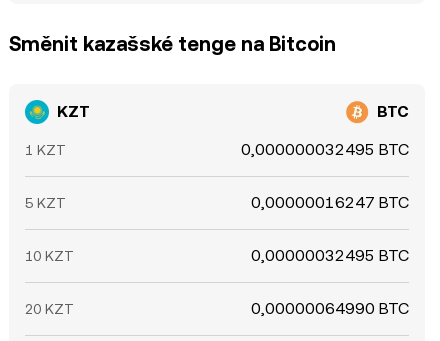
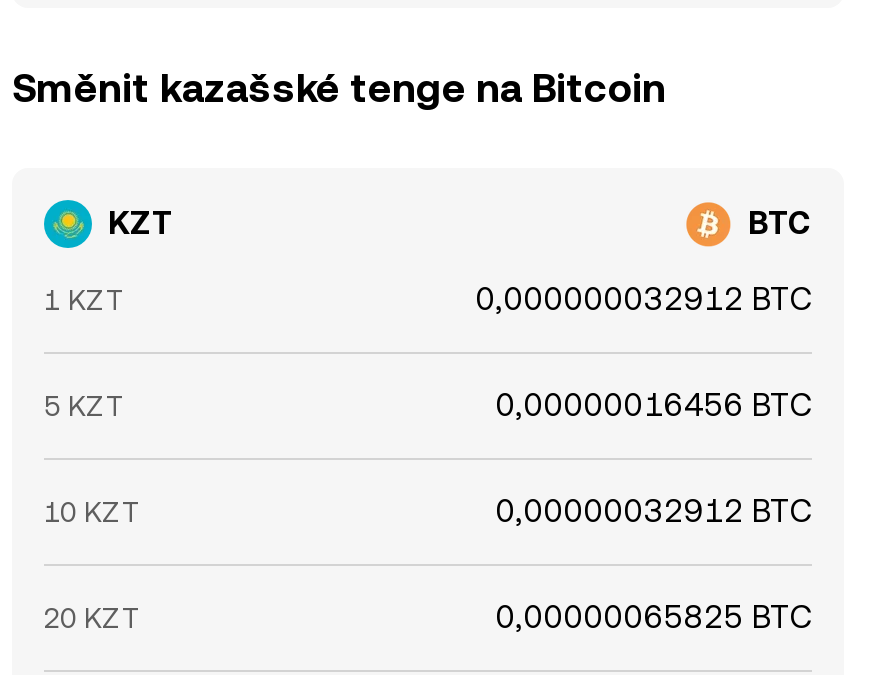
- 0,000000032495 BTC
+ 0,000000032912 BTC

- 0,00000016247 BTC
+ 0,00000016456 BTC

- 0,00000032495 BTC
+ 0,00000032912 BTC

- 0,00000064990 BTC
+ 0,00000065825 BTC
